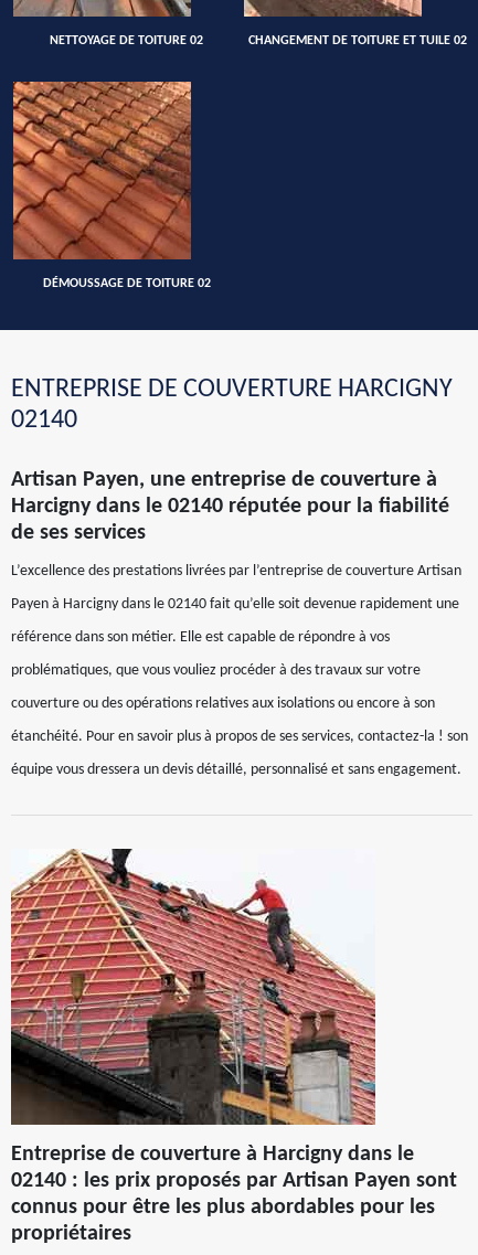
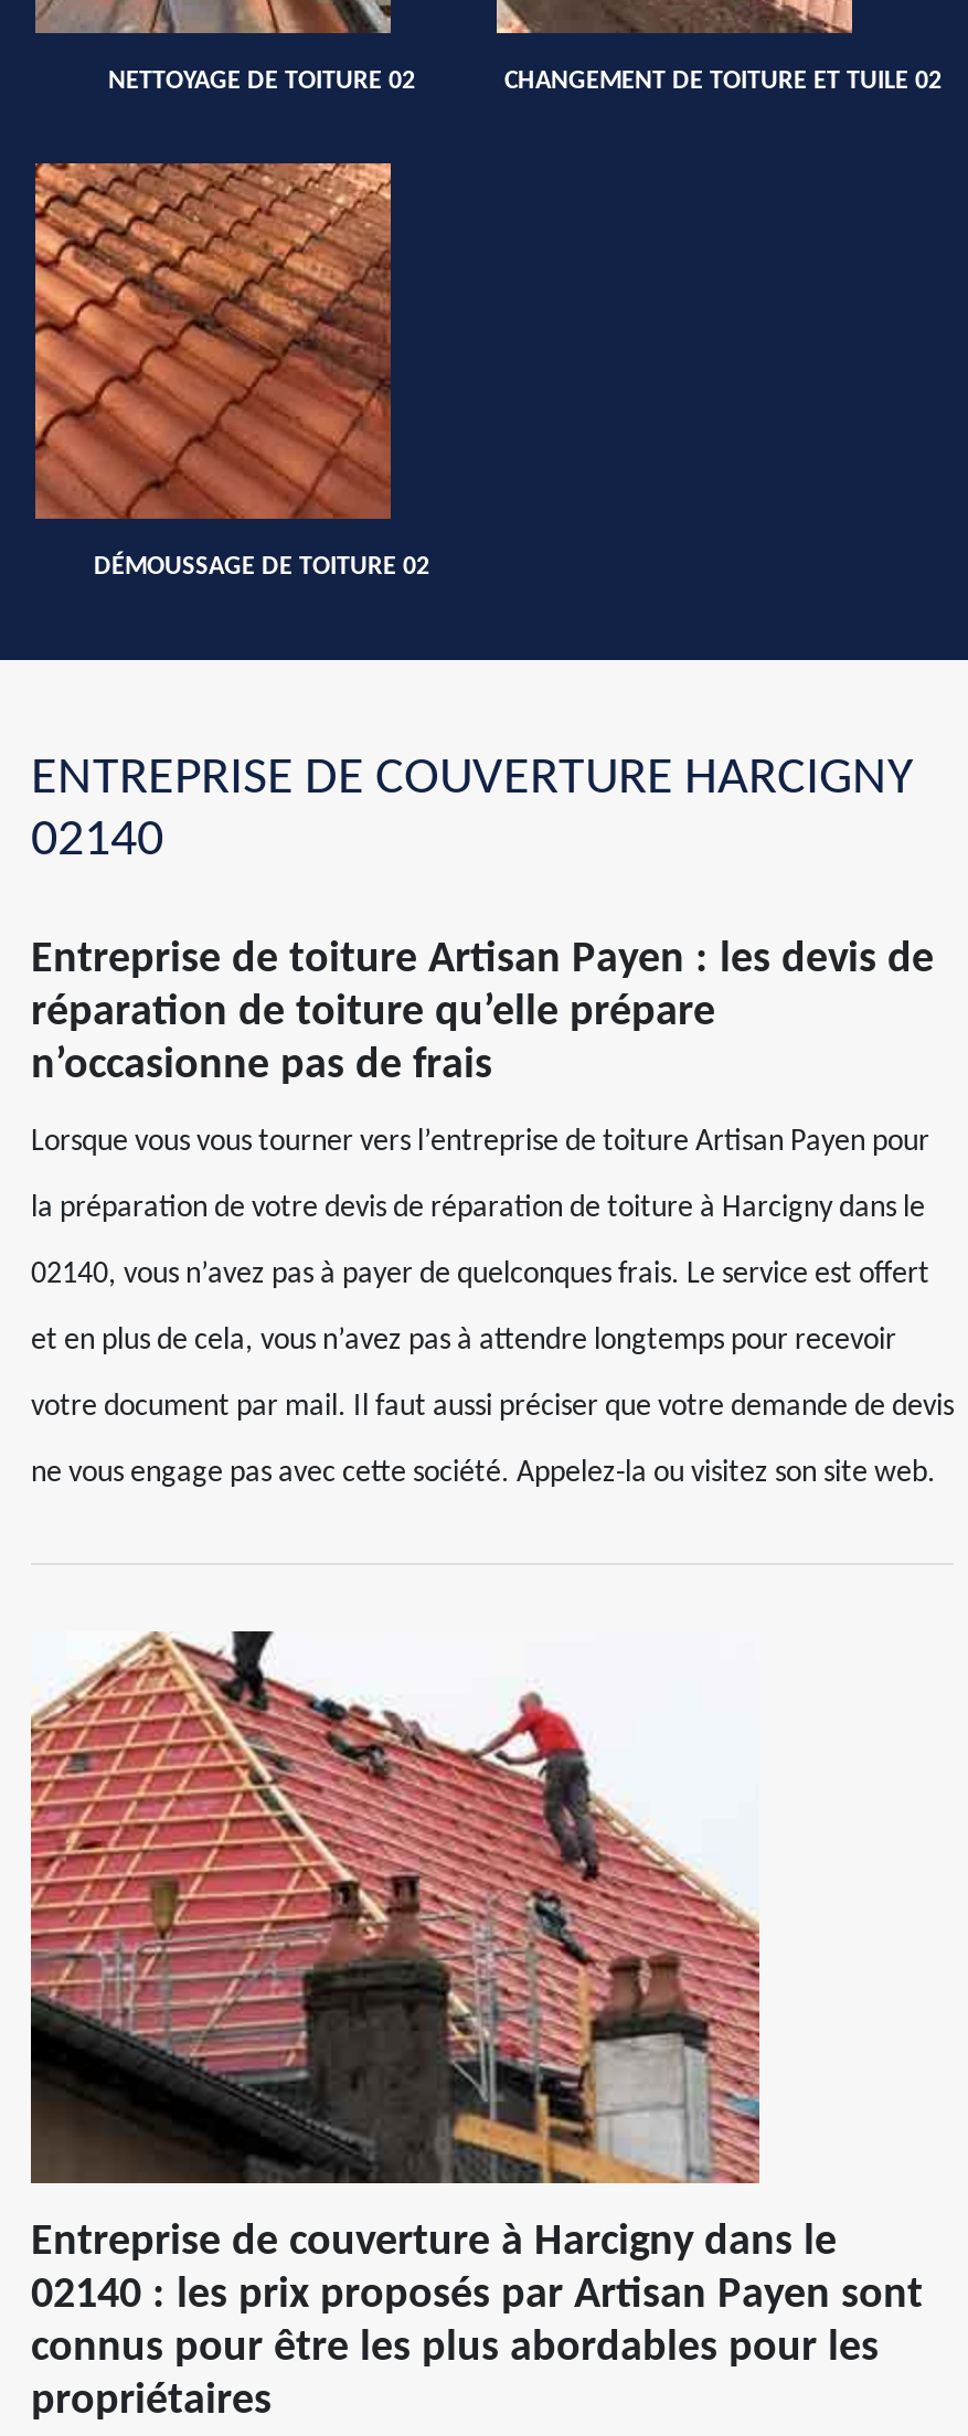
- Artisan Payen, une entreprise de couverture à
- Harcigny dans le 02140 réputée pour la fiabilité
- de ses services
- L’excellence des prestations livrées par l’entreprise de couverture Artisan
- Payen à Harcigny dans le 02140 fait qu’elle soit devenue rapidement une
- référence dans son métier. Elle est capable de répondre à vos
- problématiques, que vous vouliez procéder à des travaux sur votre
- couverture ou des opérations relatives aux isolations ou encore à son
- étanchéité. Pour en savoir plus à propos de ses services, contactez-la ! son
- équipe vous dressera un devis détaillé, personnalisé et sans engagement.
+ Entreprise de toiture Artisan Payen : les devis de
+ réparation de toiture qu’elle prépare
+ n’occasionne pas de frais
+ Lorsque vous vous tourner vers l’entreprise de toiture Artisan Payen pour
+ la préparation de votre devis de réparation de toiture à Harcigny dans le
+ 02140, vous n’avez pas à payer de quelconques frais. Le service est offert
+ et en plus de cela, vous n’avez pas à attendre longtemps pour recevoir
+ votre document par mail. Il faut aussi préciser que votre demande de devis
+ ne vous engage pas avec cette société. Appelez-la ou visitez son site web.
